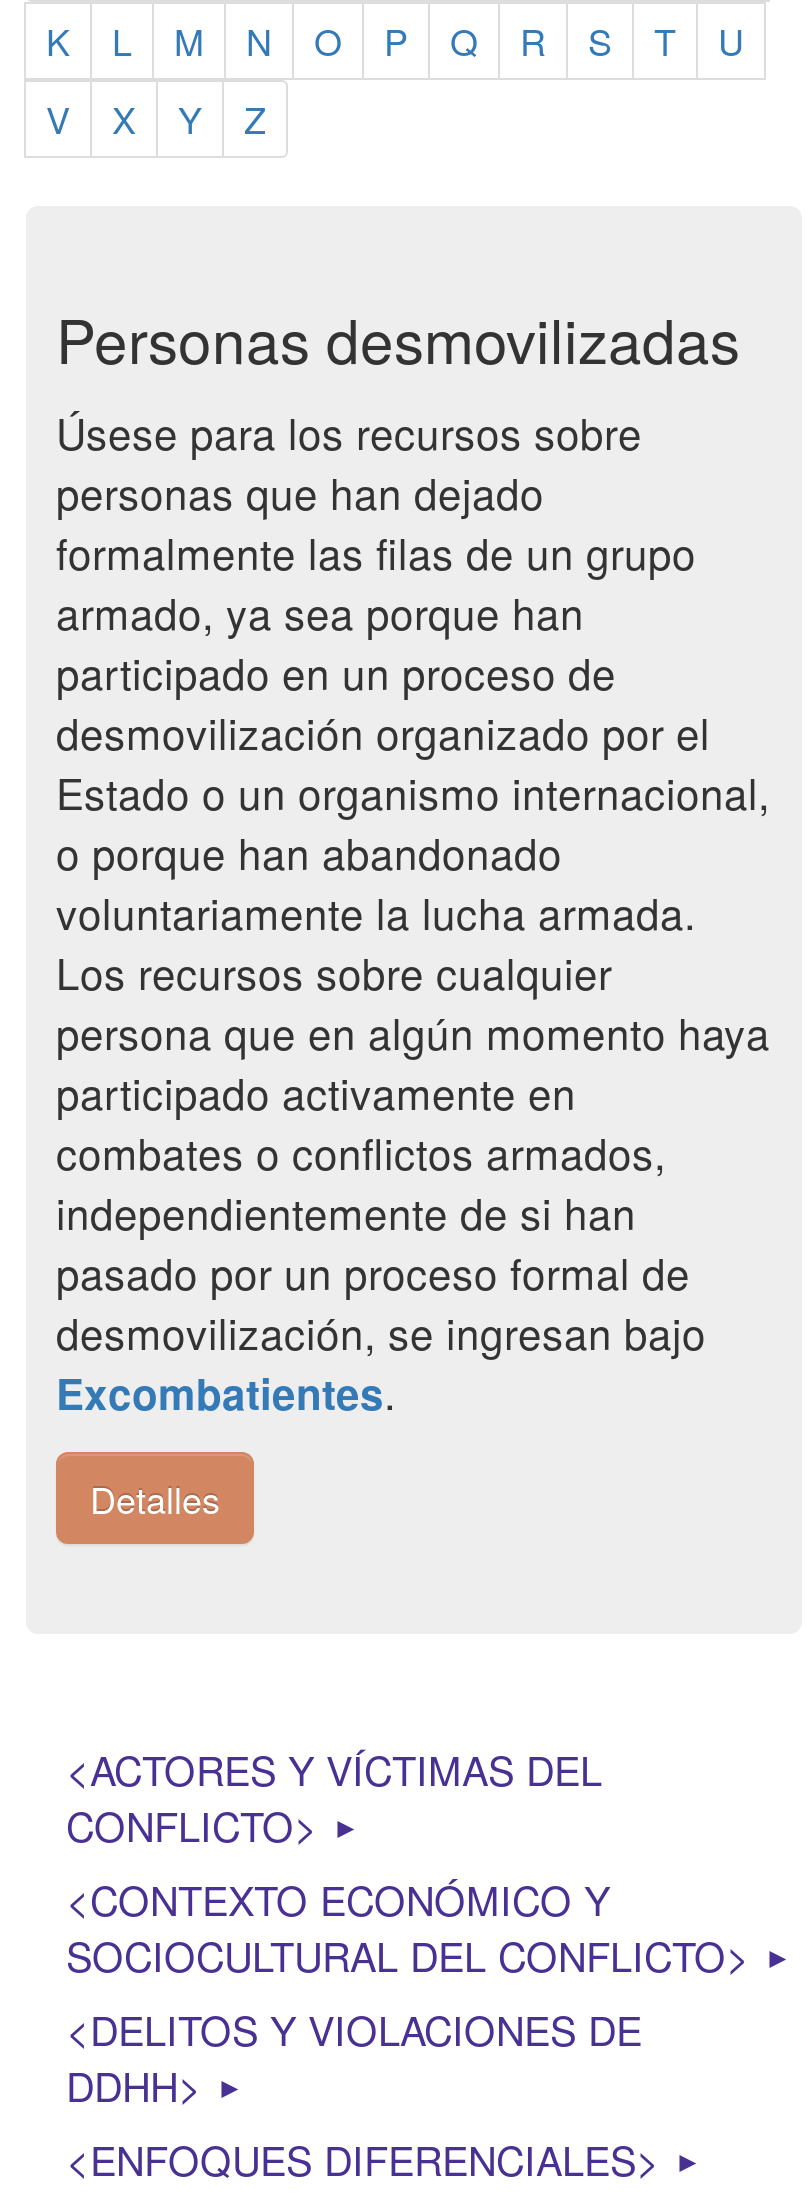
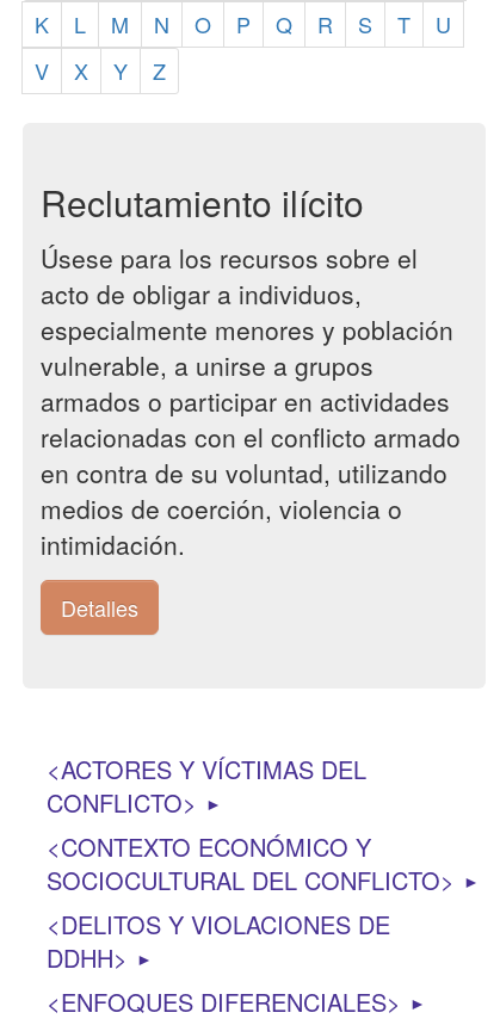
- Personas desmovilizadas
- Úsese para los recursos sobre
- personas que han dejado
- formalmente las filas de un grupo
- armado, ya sea porque han
- participado en un proceso de
- desmovilización organizado por el
- Estado o un organismo internacional,
- o porque han abandonado
- voluntariamente la lucha armada.
- Los recursos sobre cualquier
- persona que en algún momento haya
- participado activamente en
- combates o conflictos armados,
- independientemente de si han
- pasado por un proceso formal de
- desmovilización, se ingresan bajo
- Excombatientes.
+ Reclutamiento ilícito
+ Úsese para los recursos sobre el
+ acto de obligar a individuos,
+ especialmente menores y población
+ vulnerable, a unirse a grupos
+ armados o participar en actividades
+ relacionadas con el conflicto armado
+ en contra de su voluntad, utilizando
+ medios de coerción, violencia o
+ intimidación.
